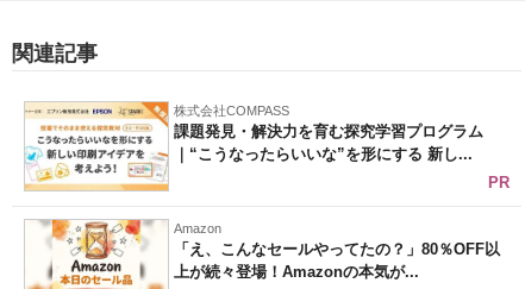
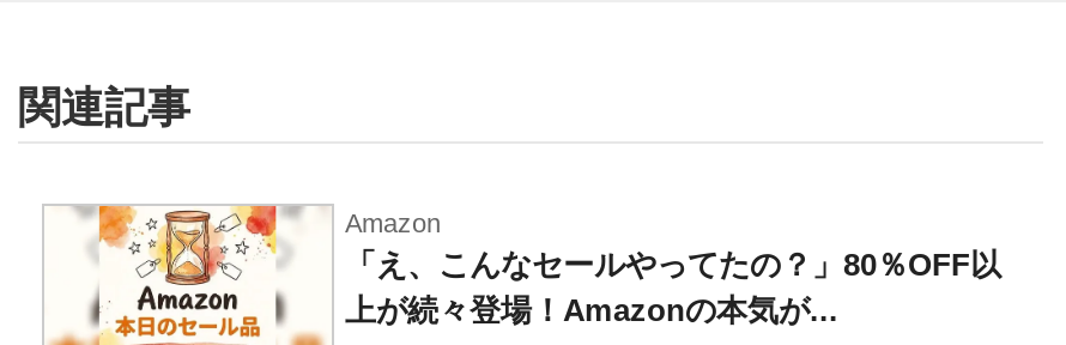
- [image]
- 株式会社COMPASS
- 課題発見・解決力を育む探究学習プログラム
- ｜“こうなったらいいな”を形にする 新し...
- PR
